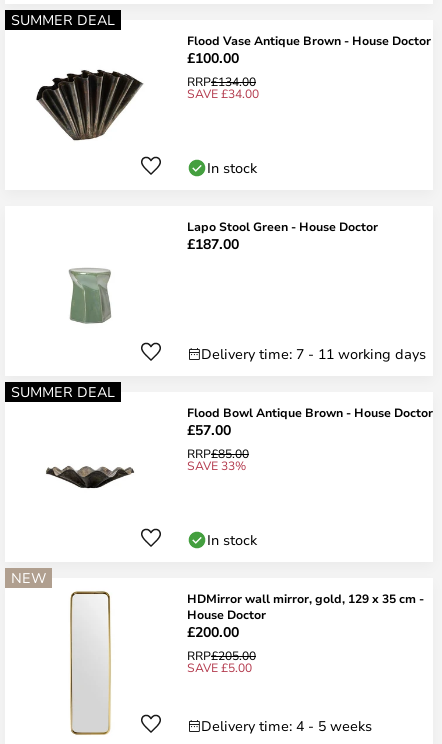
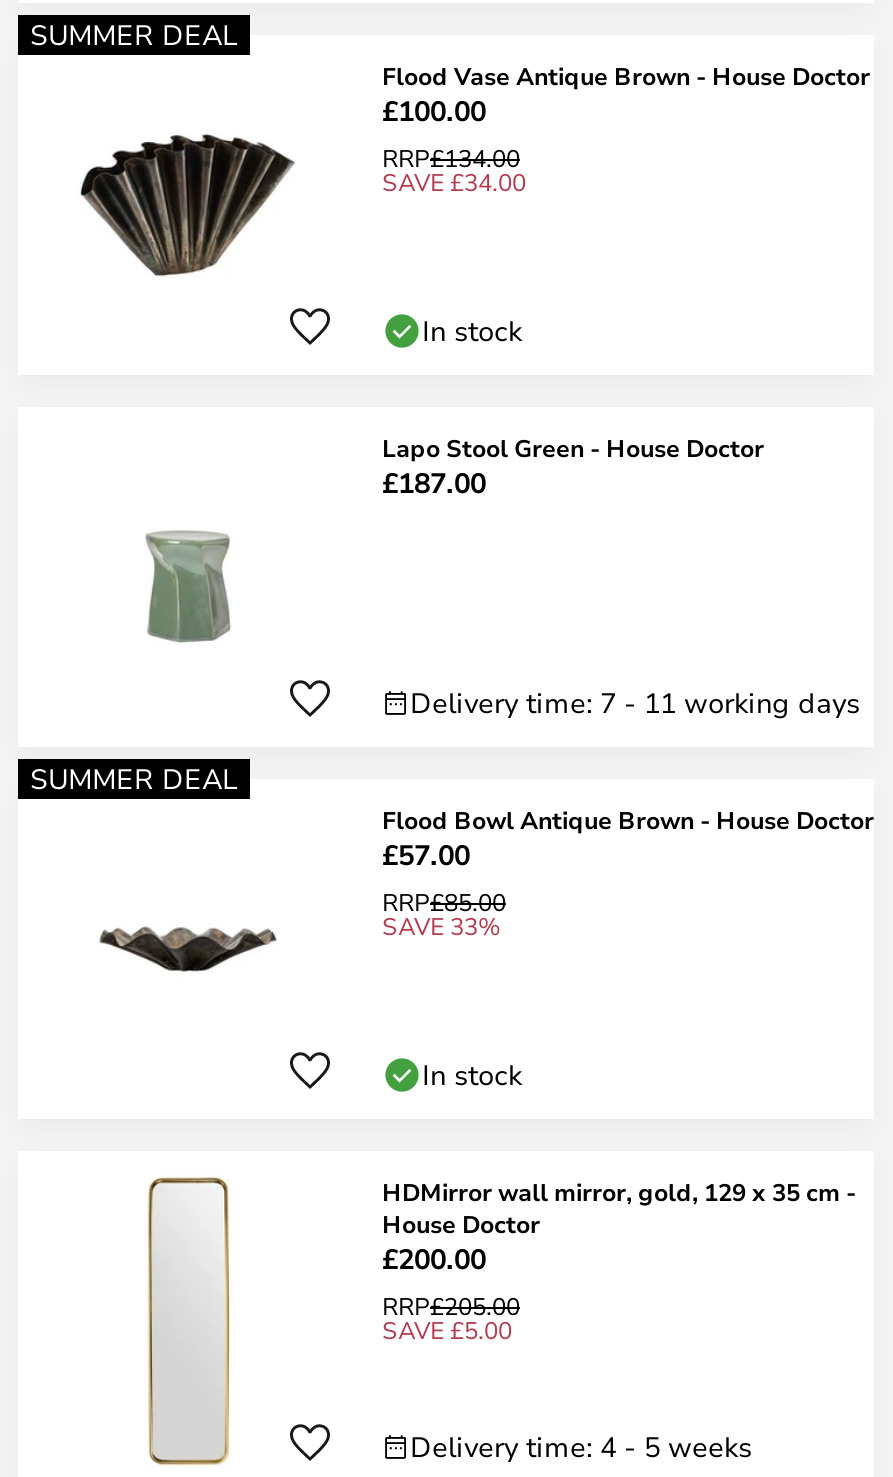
- NEW
